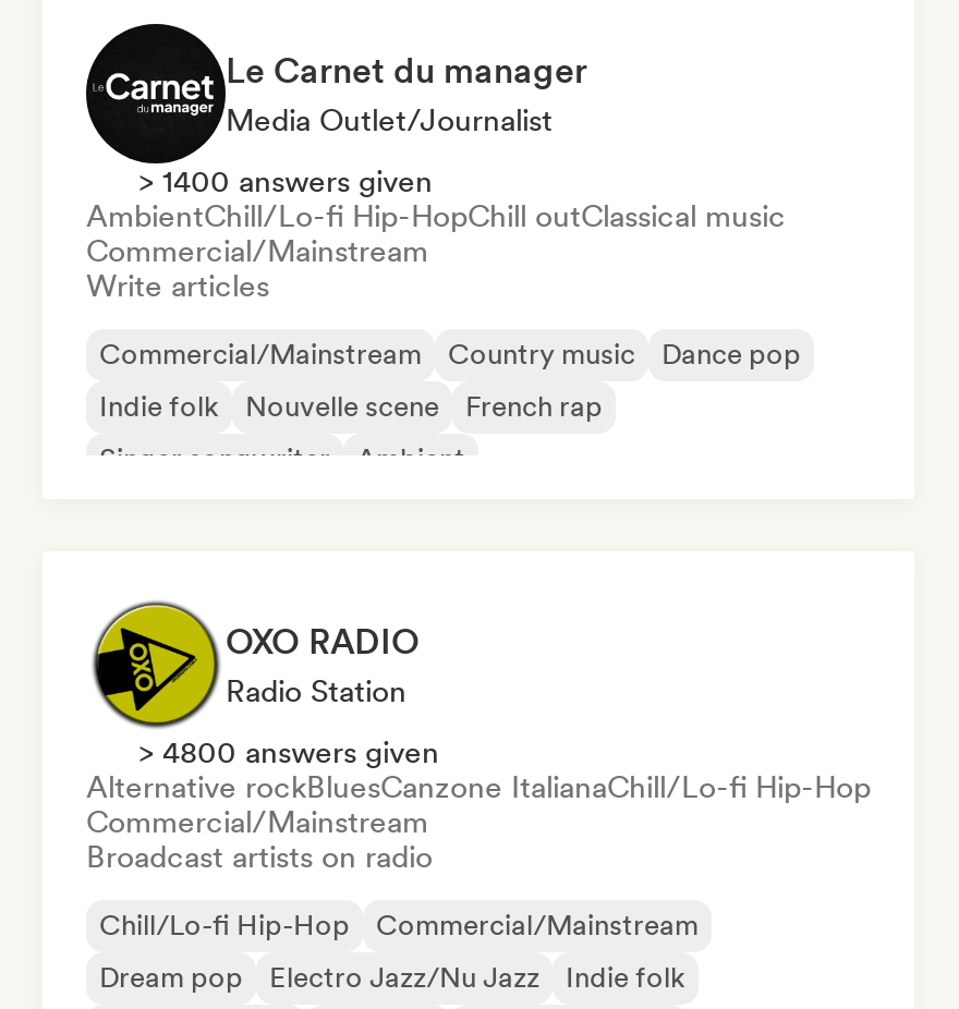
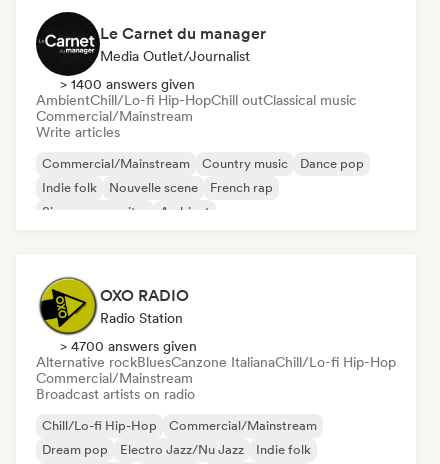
- > 4800 answers given
+ > 4700 answers given
